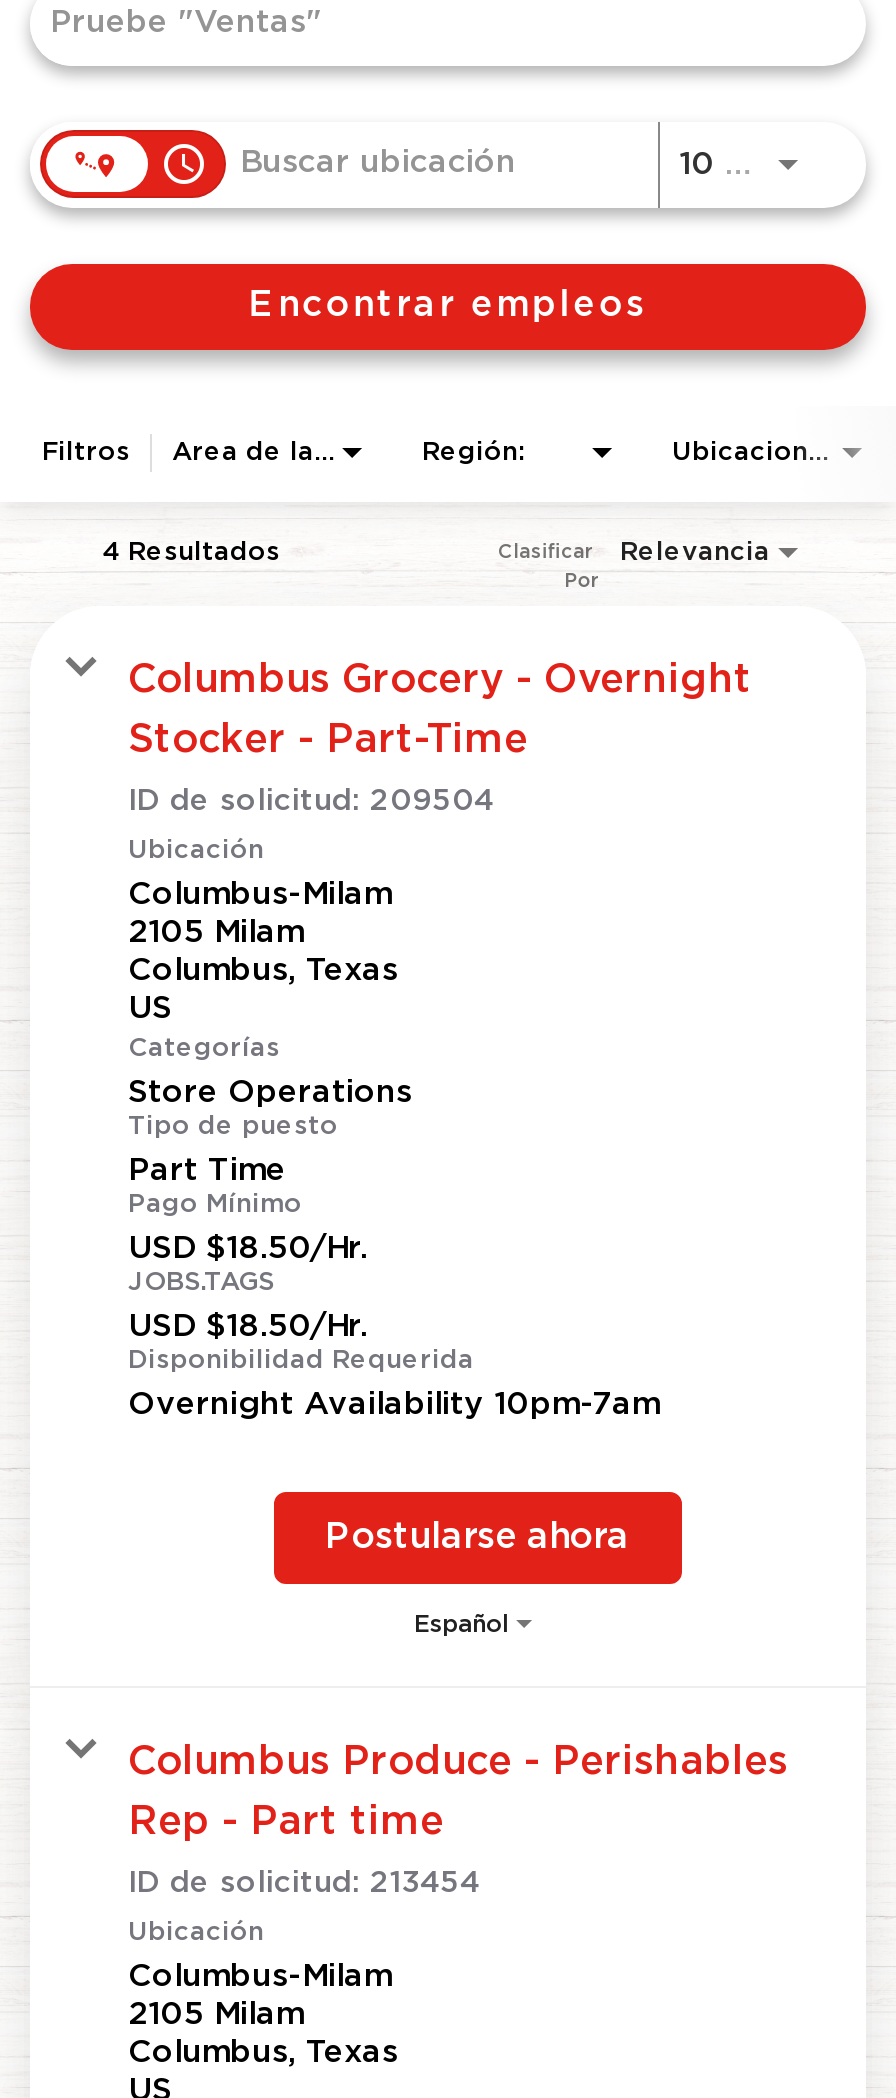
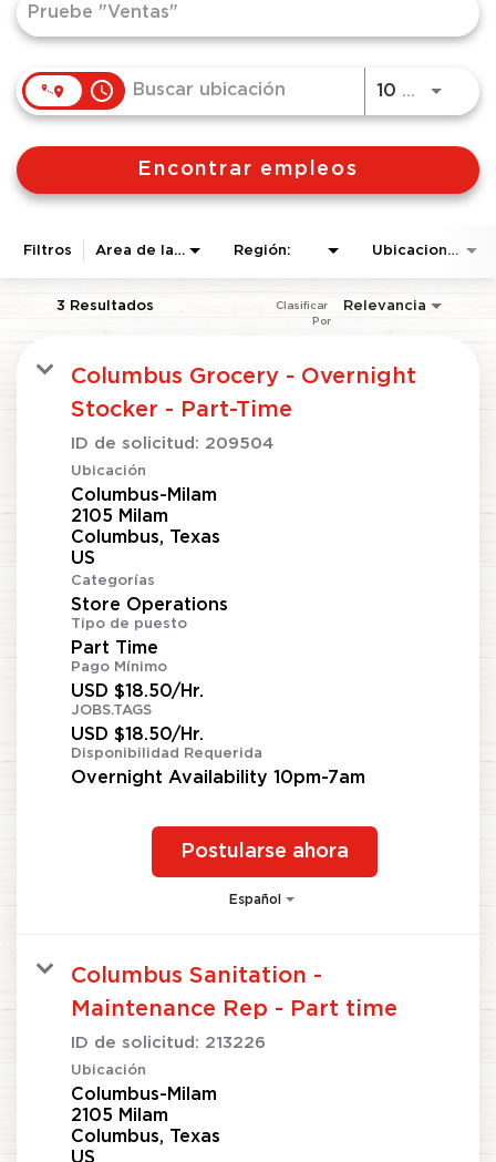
- 4 Resultados
+ 3 Resultados

- Columbus Produce - Perishables
+ Columbus Sanitation -

- Rep - Part time
+ Maintenance Rep - Part time

- ID de solicitud: 213454
+ ID de solicitud: 213226
